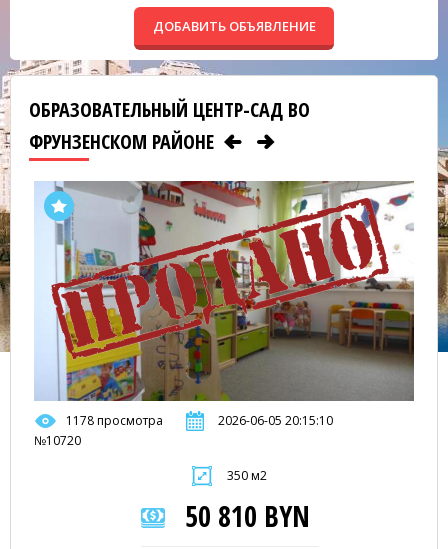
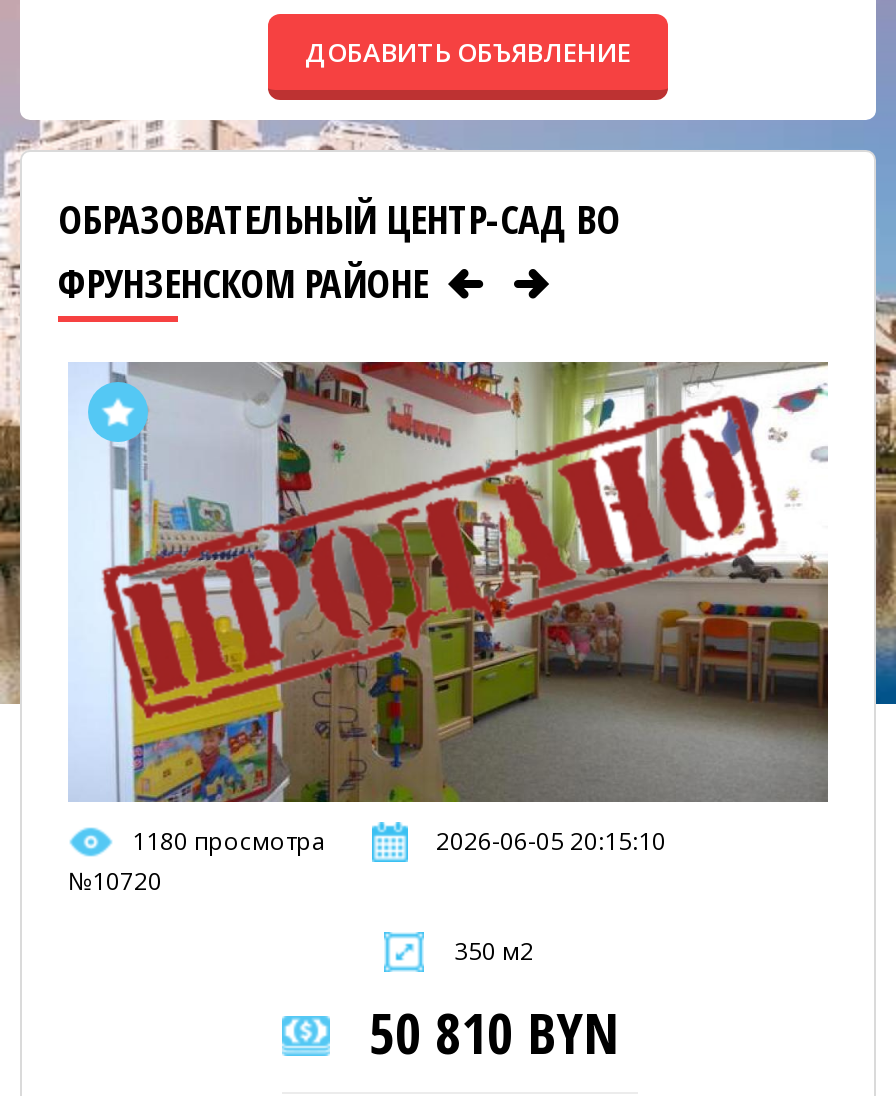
- 1178 просмотра
+ 1180 просмотра
